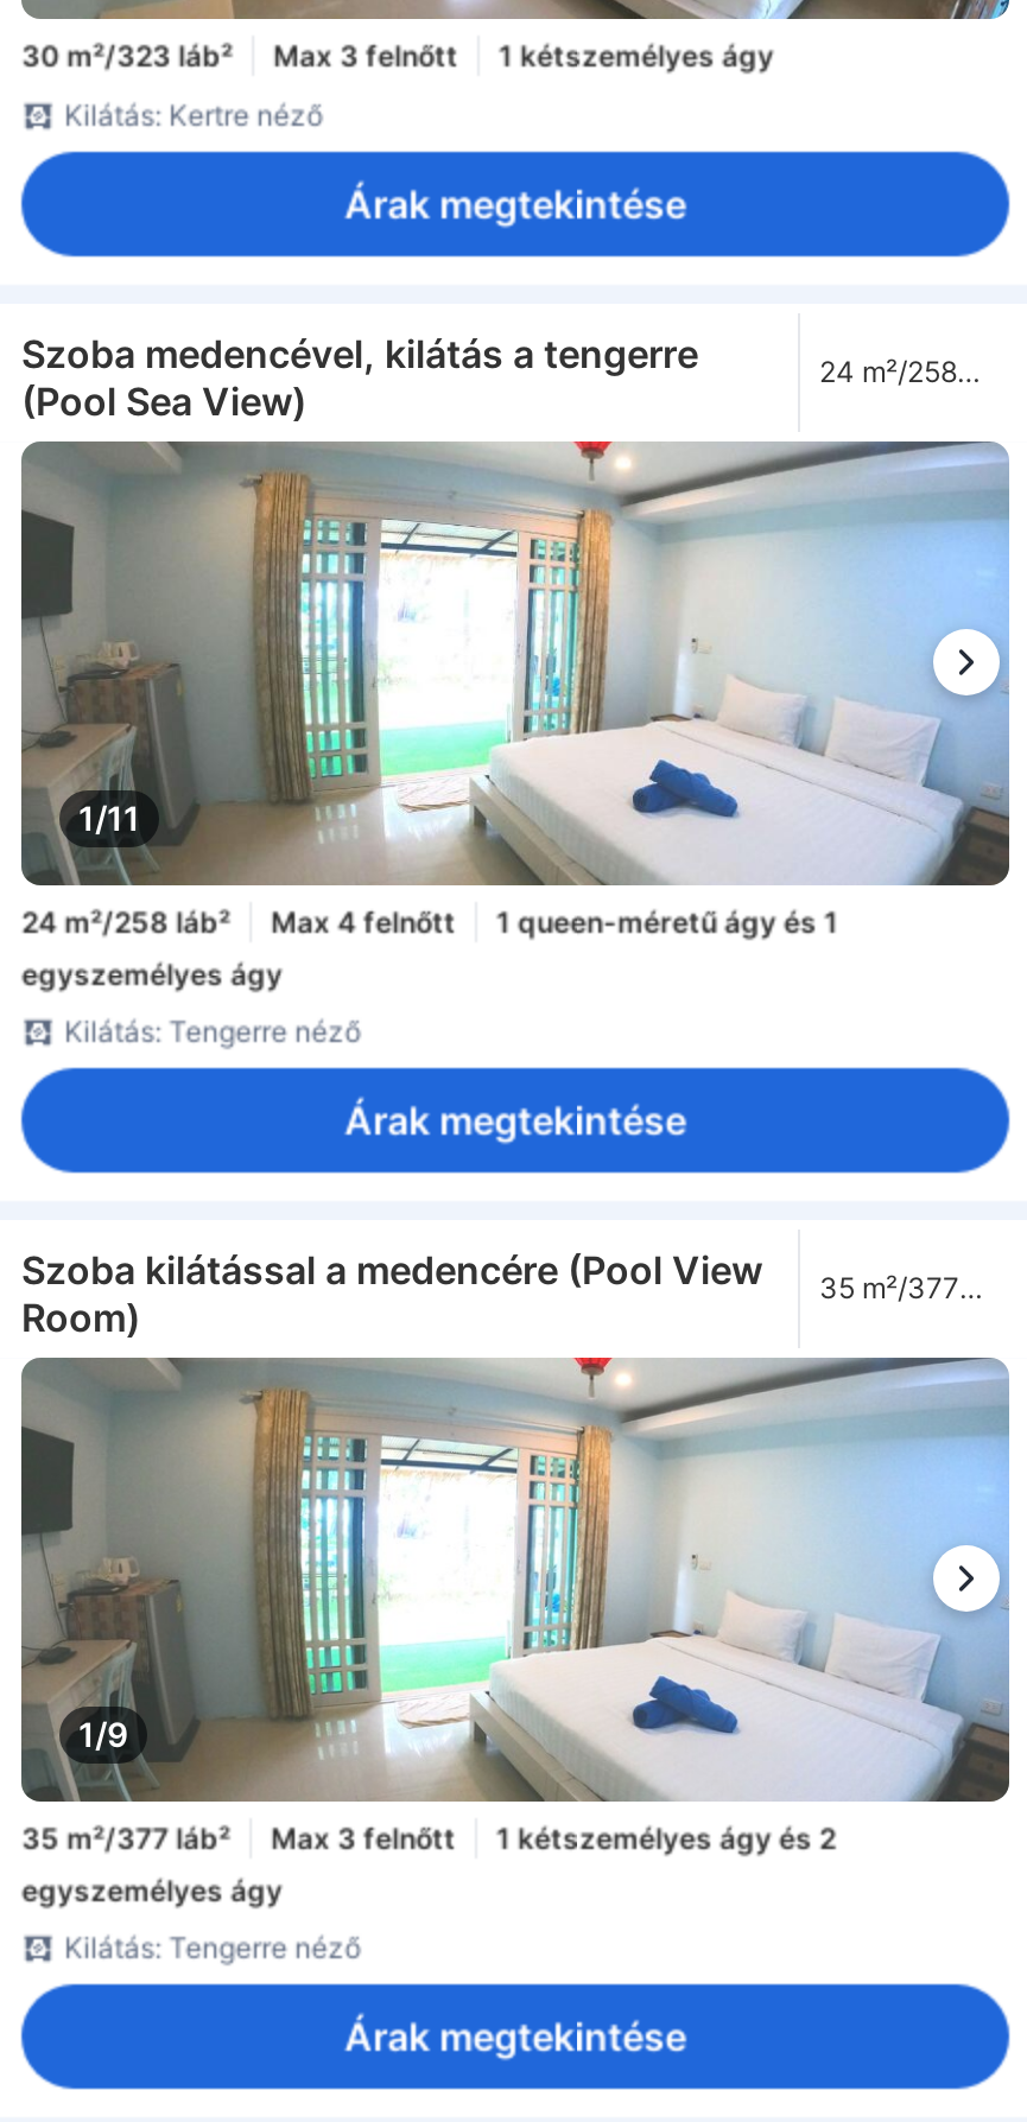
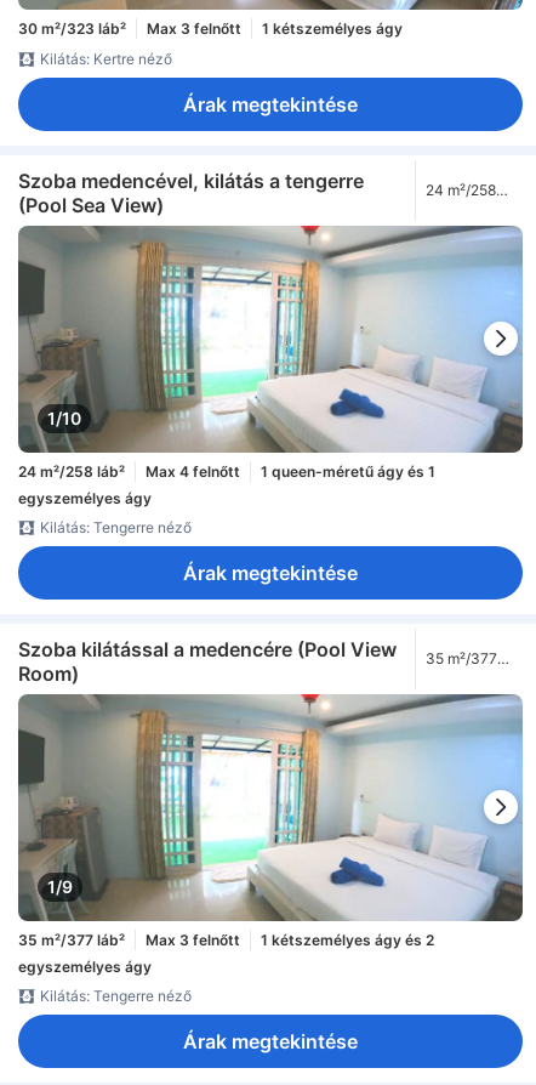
- 1/11
+ 1/10
